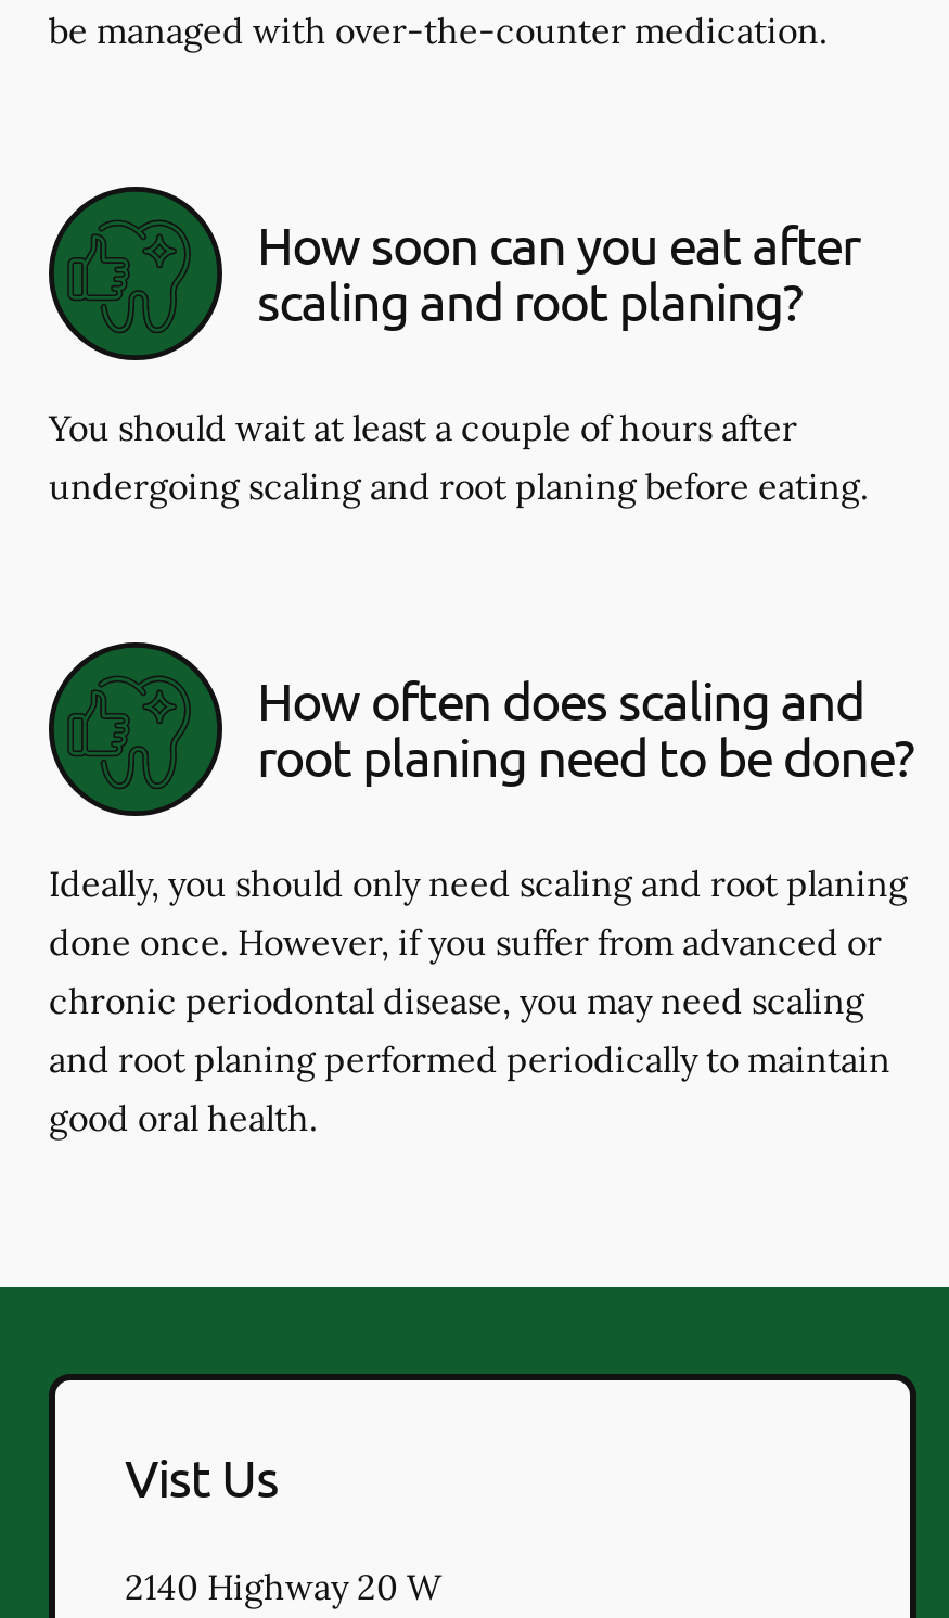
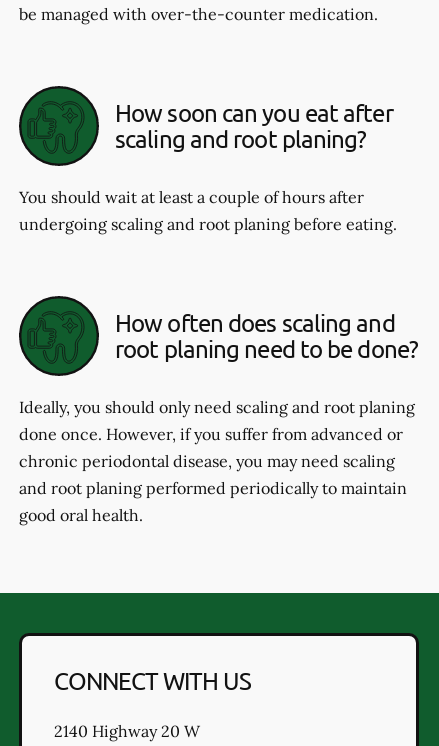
- Vist Us
+ CONNECT WITH US
